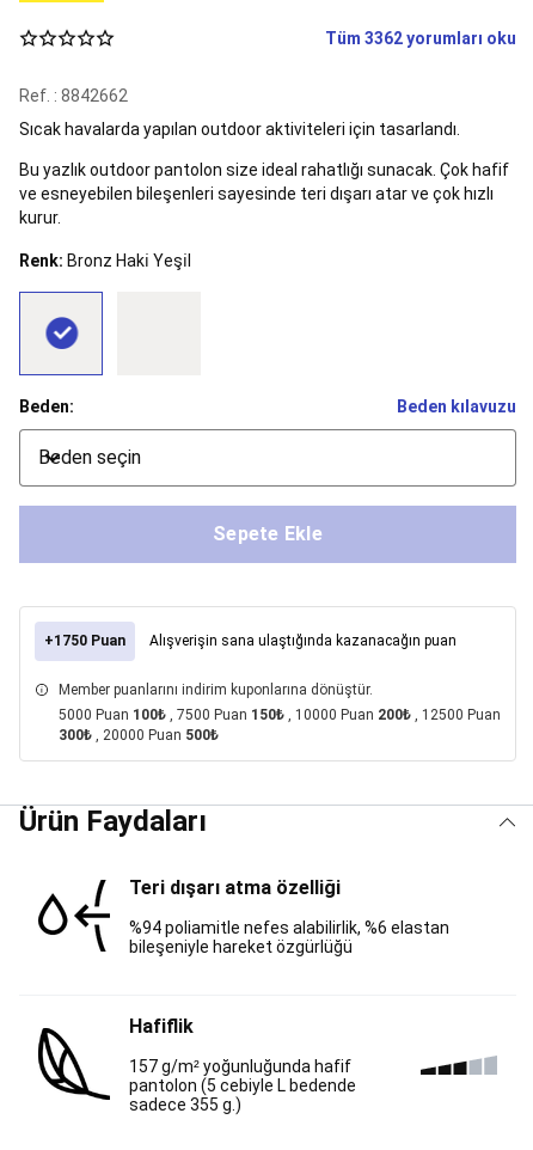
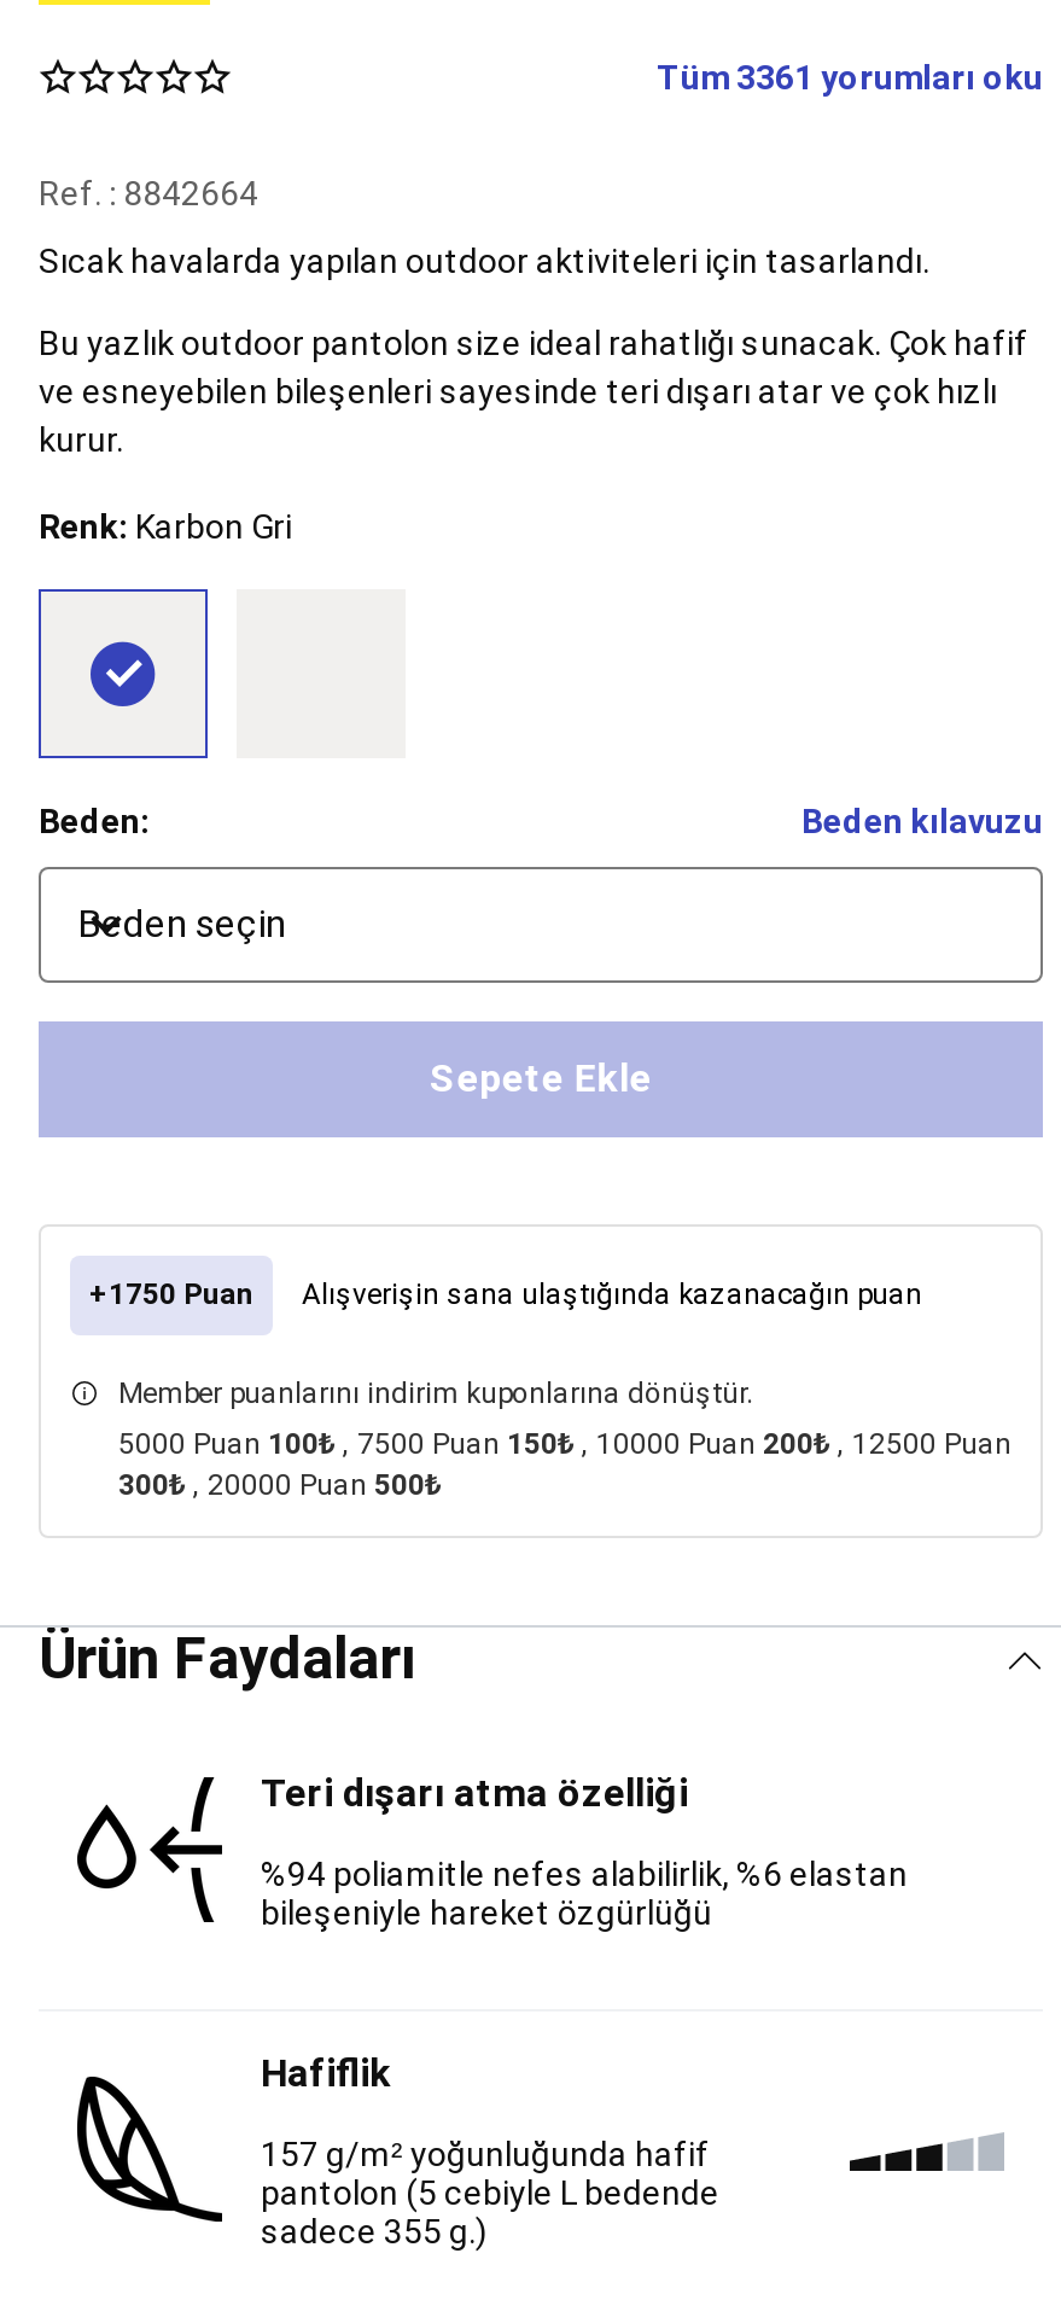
- Tüm 3362 yorumları oku
+ Tüm 3361 yorumları oku

- Ref. : 8842662
+ Ref. : 8842664

- Renk: Bronz Haki̇ Yeşi̇l
+ Renk: Karbon Gri
